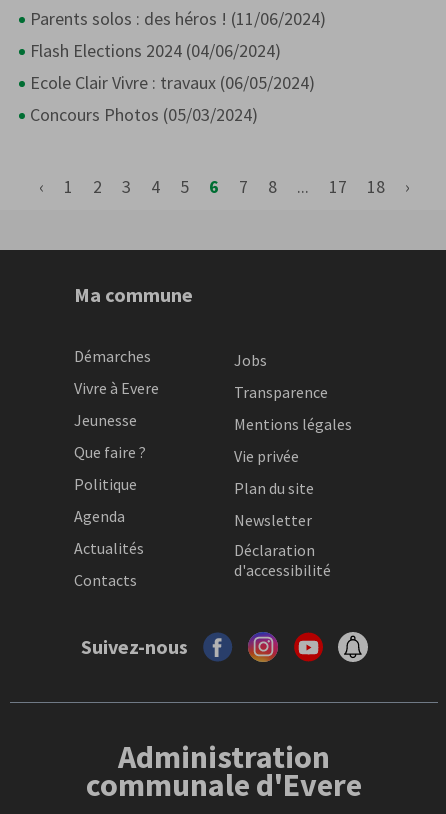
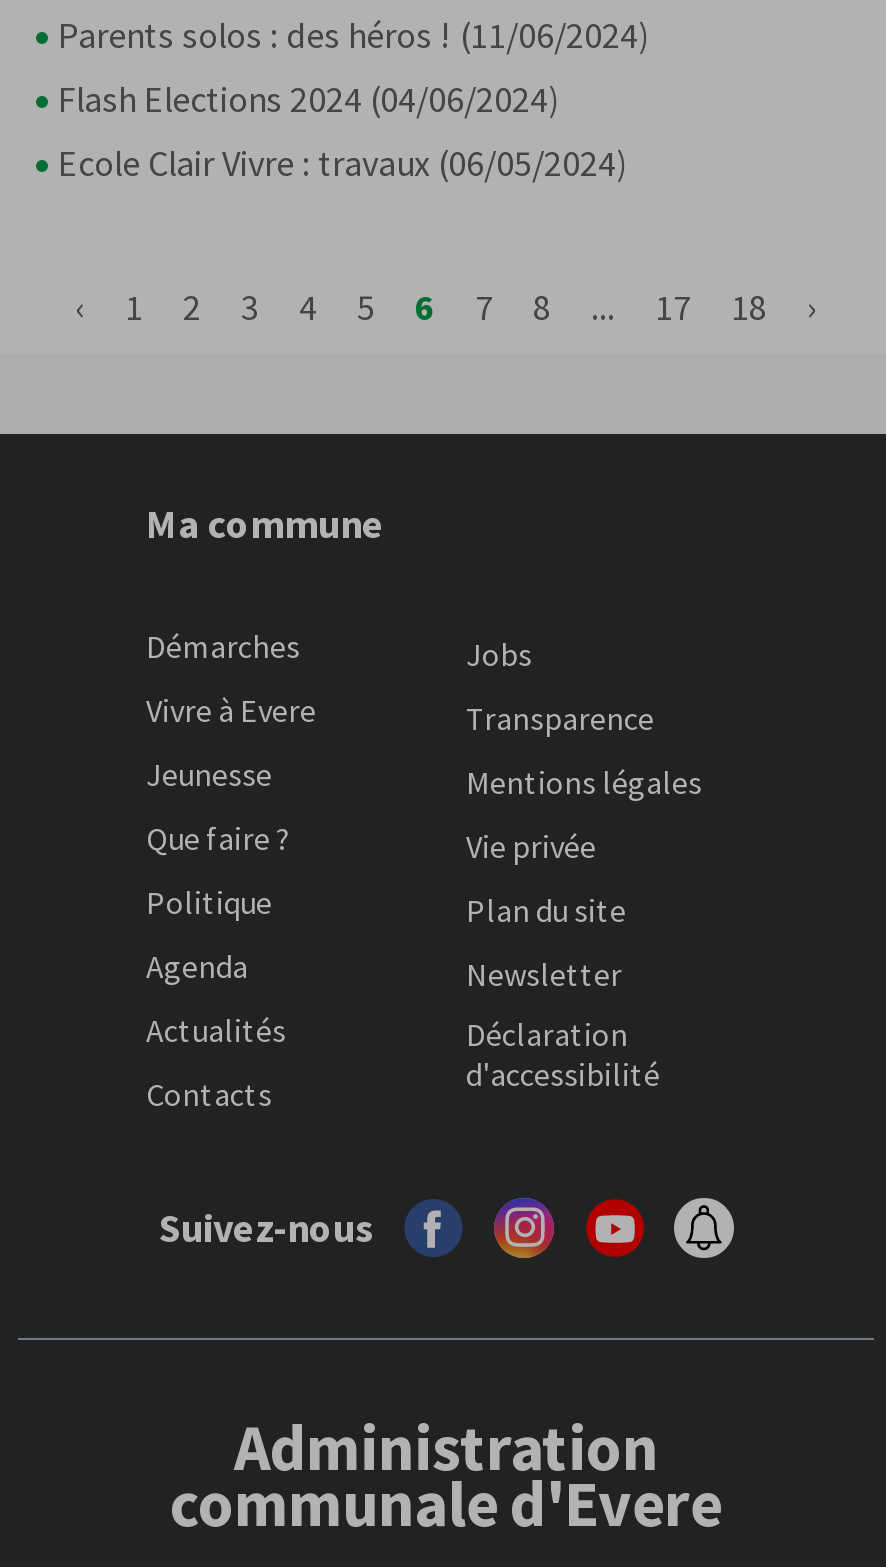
- Concours Photos (05/03/2024)
